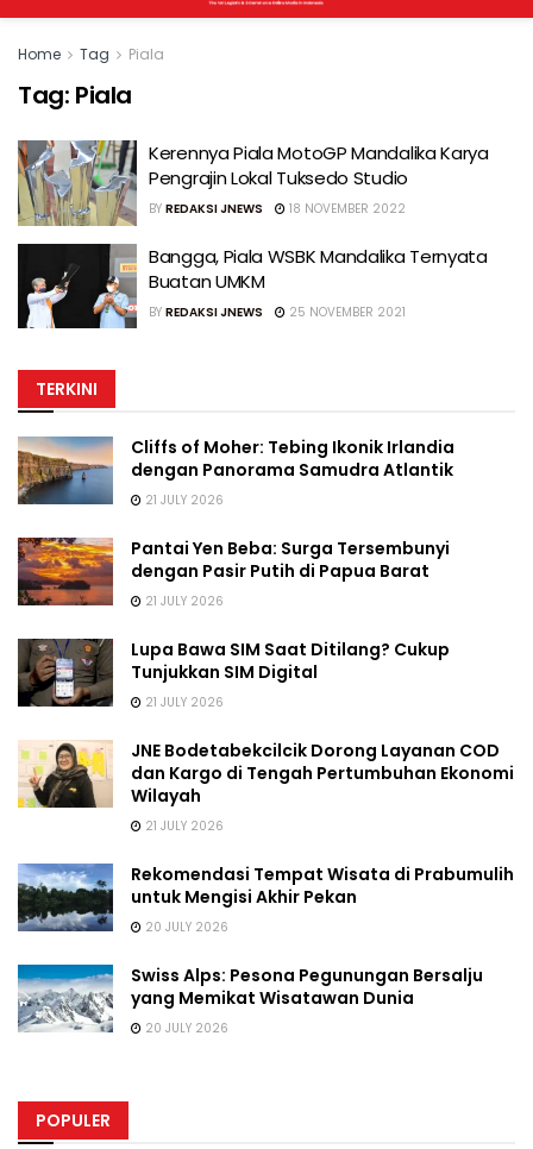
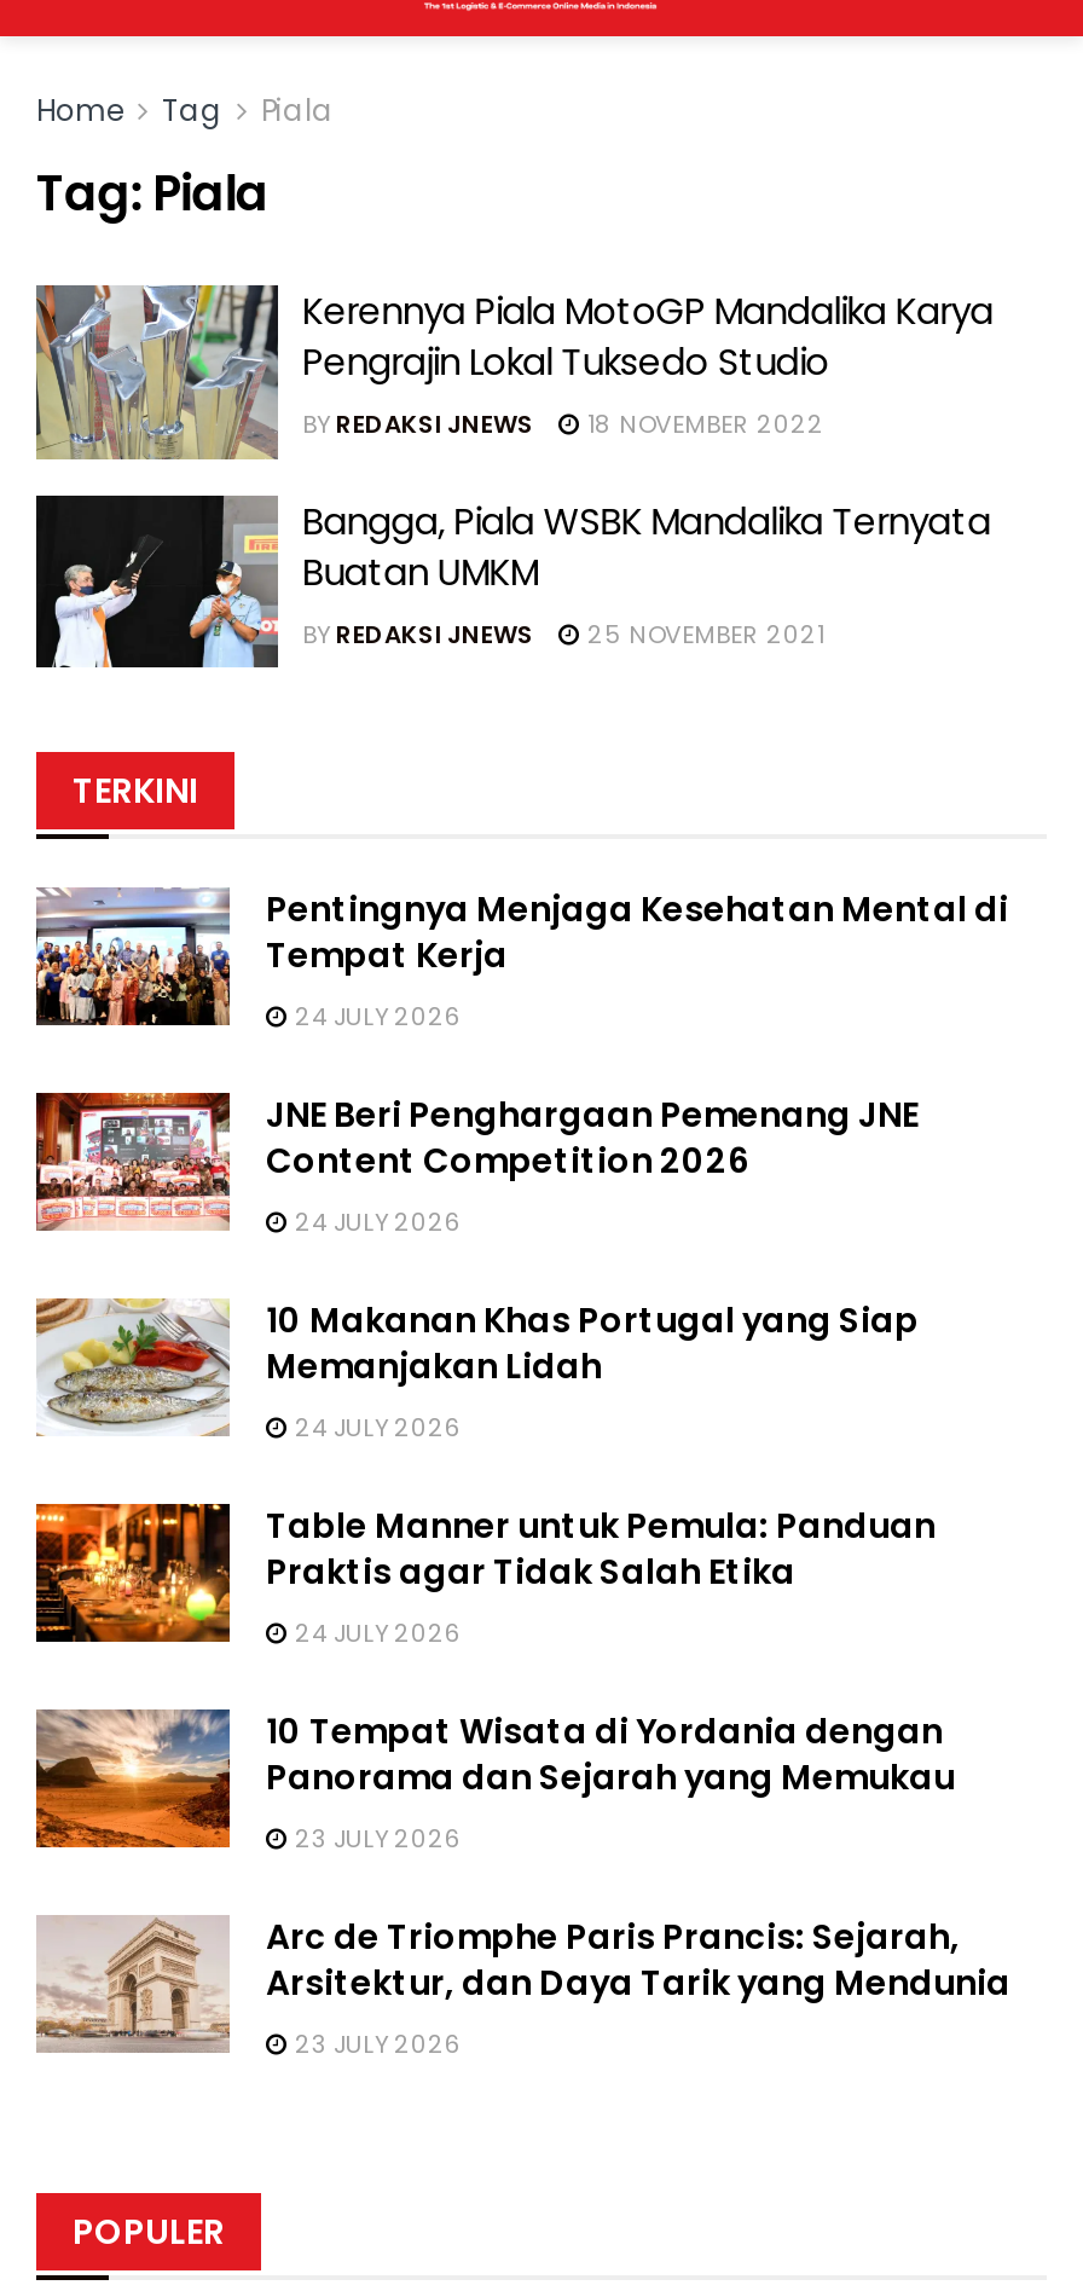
- [image]
- Cliffs of Moher: Tebing Ikonik Irlandia
- dengan Panorama Samudra Atlantik
- 21 JULY 2026
+ [image]
+ Pentingnya Menjaga Kesehatan Mental di
+ Tempat Kerja
+ 24 JULY 2026

- [image]
- Pantai Yen Beba: Surga Tersembunyi
- dengan Pasir Putih di Papua Barat
- 21 JULY 2026
+ [image]
+ JNE Beri Penghargaan Pemenang JNE
+ Content Competition 2026
+ 24 JULY 2026

- [image]
- Lupa Bawa SIM Saat Ditilang? Cukup
- Tunjukkan SIM Digital
- 21 JULY 2026
+ [image]
+ 10 Makanan Khas Portugal yang Siap
+ Memanjakan Lidah
+ 24 JULY 2026

- [image]
- JNE Bodetabekcilcik Dorong Layanan COD
- dan Kargo di Tengah Pertumbuhan Ekonomi
- Wilayah
- 21 JULY 2026
+ [image]
+ Table Manner untuk Pemula: Panduan
+ Praktis agar Tidak Salah Etika
+ 24 JULY 2026

- [image]
- Rekomendasi Tempat Wisata di Prabumulih
- untuk Mengisi Akhir Pekan
- 20 JULY 2026
+ [image]
+ 10 Tempat Wisata di Yordania dengan
+ Panorama dan Sejarah yang Memukau
+ 23 JULY 2026

- [image]
- Swiss Alps: Pesona Pegunungan Bersalju
- yang Memikat Wisatawan Dunia
- 20 JULY 2026
+ [image]
+ Arc de Triomphe Paris Prancis: Sejarah,
+ Arsitektur, dan Daya Tarik yang Mendunia
+ 23 JULY 2026
